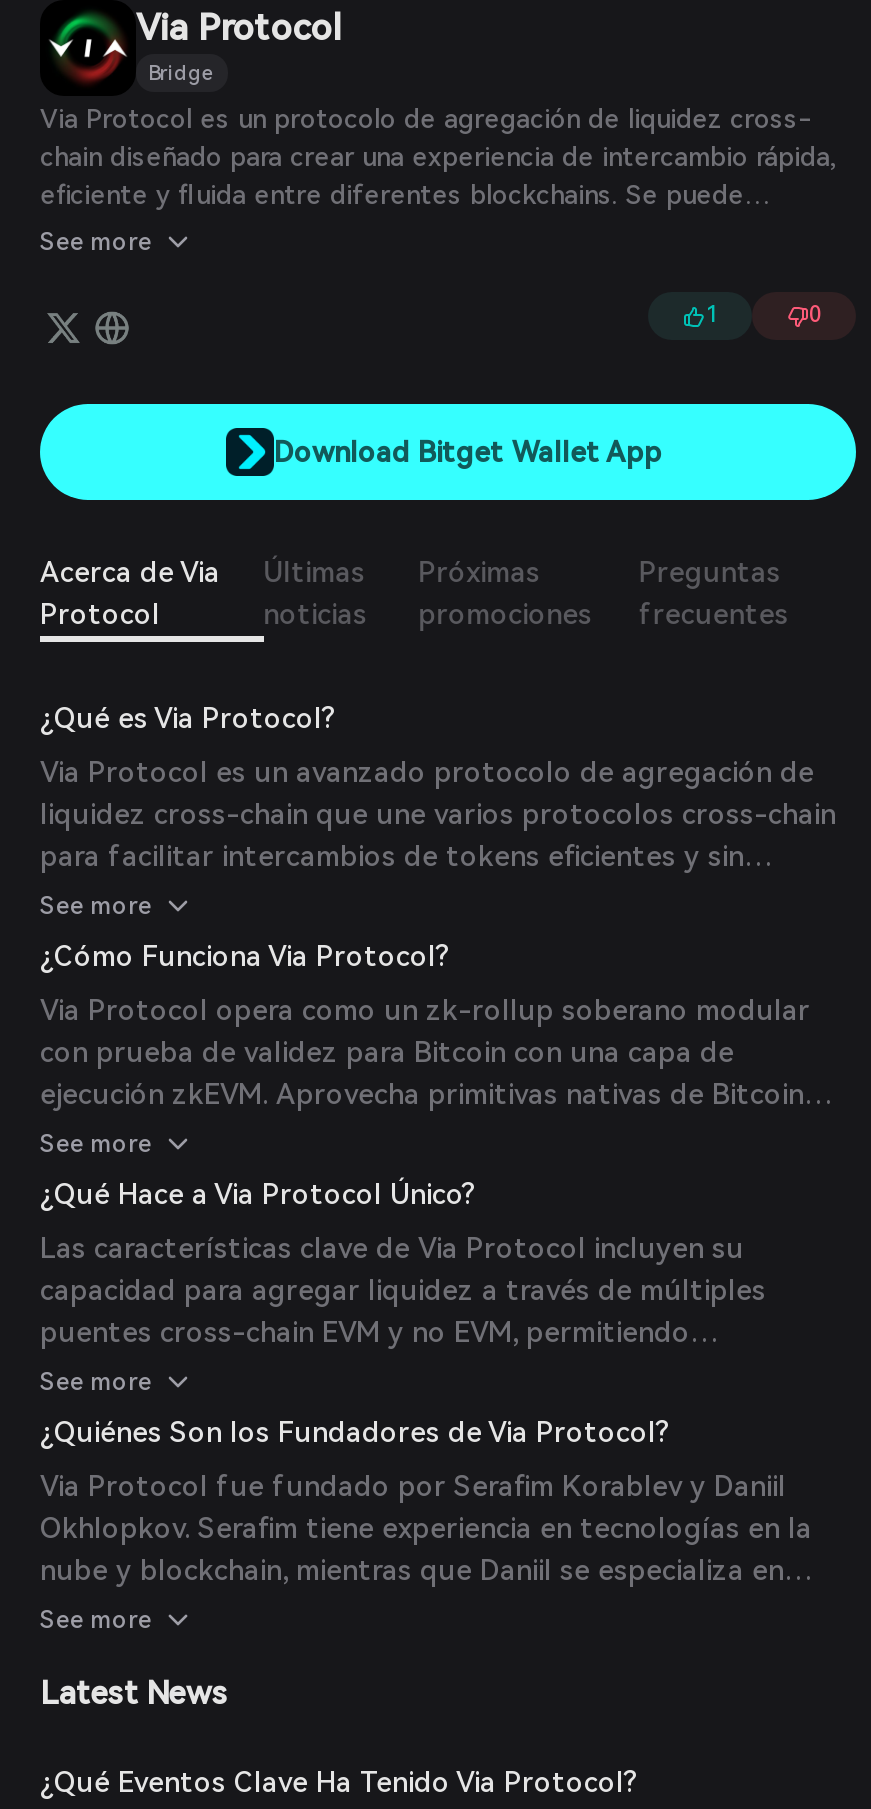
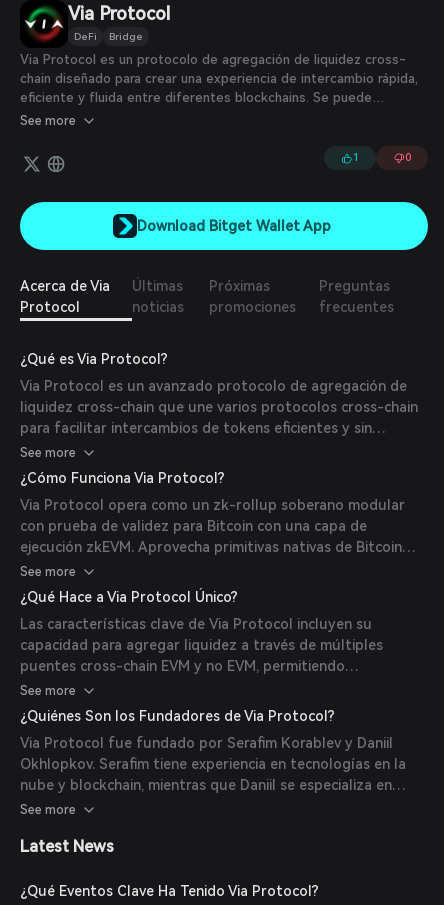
+ DeFi
